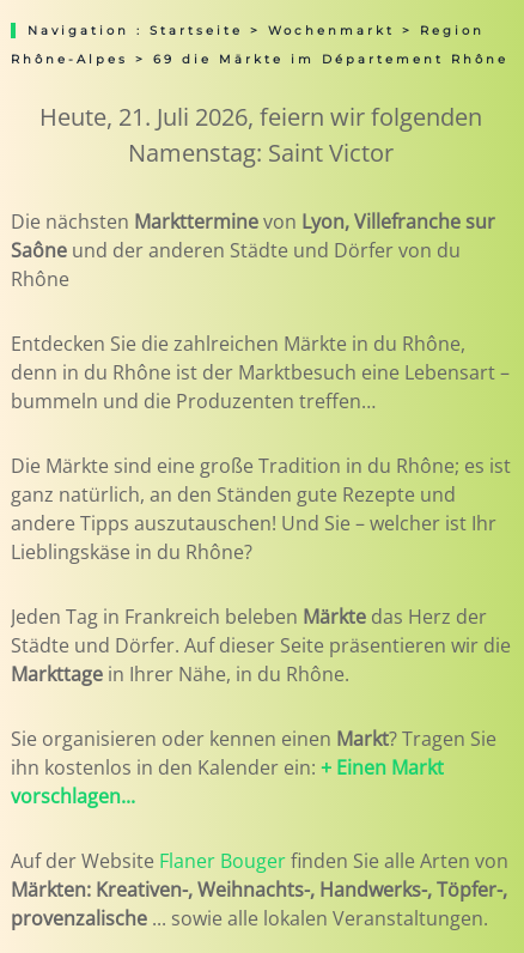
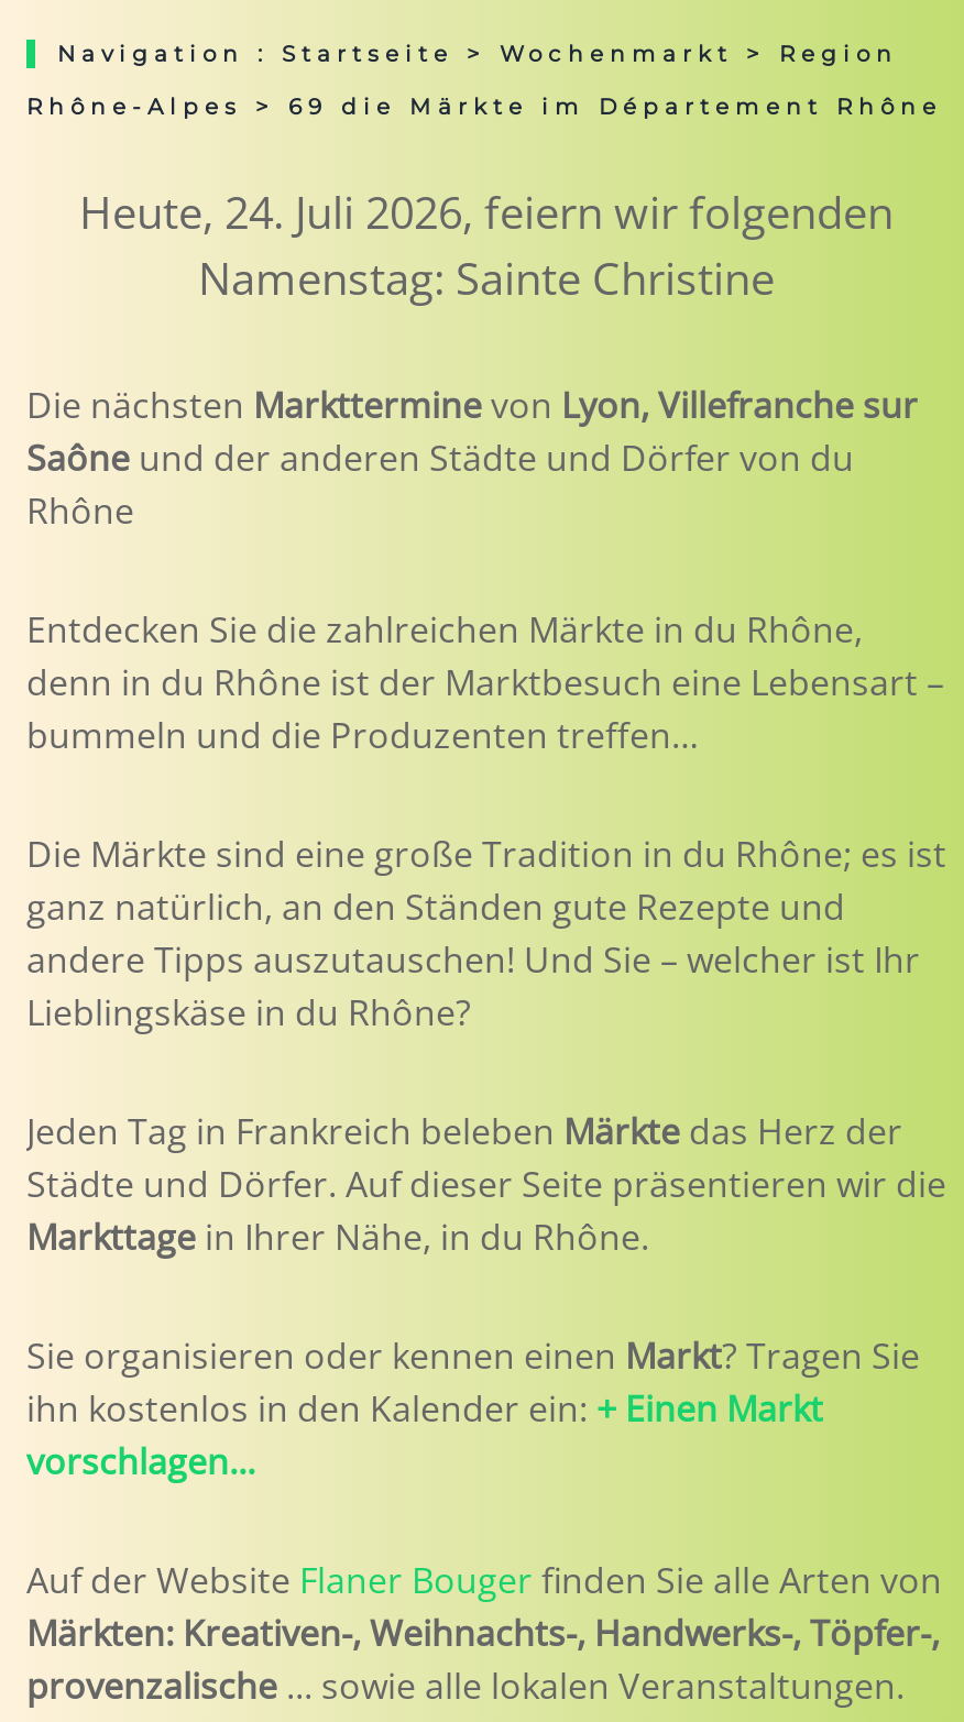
- Heute, 21. Juli 2026, feiern wir folgenden
+ Heute, 24. Juli 2026, feiern wir folgenden

- Namenstag: Saint Victor
+ Namenstag: Sainte Christine
